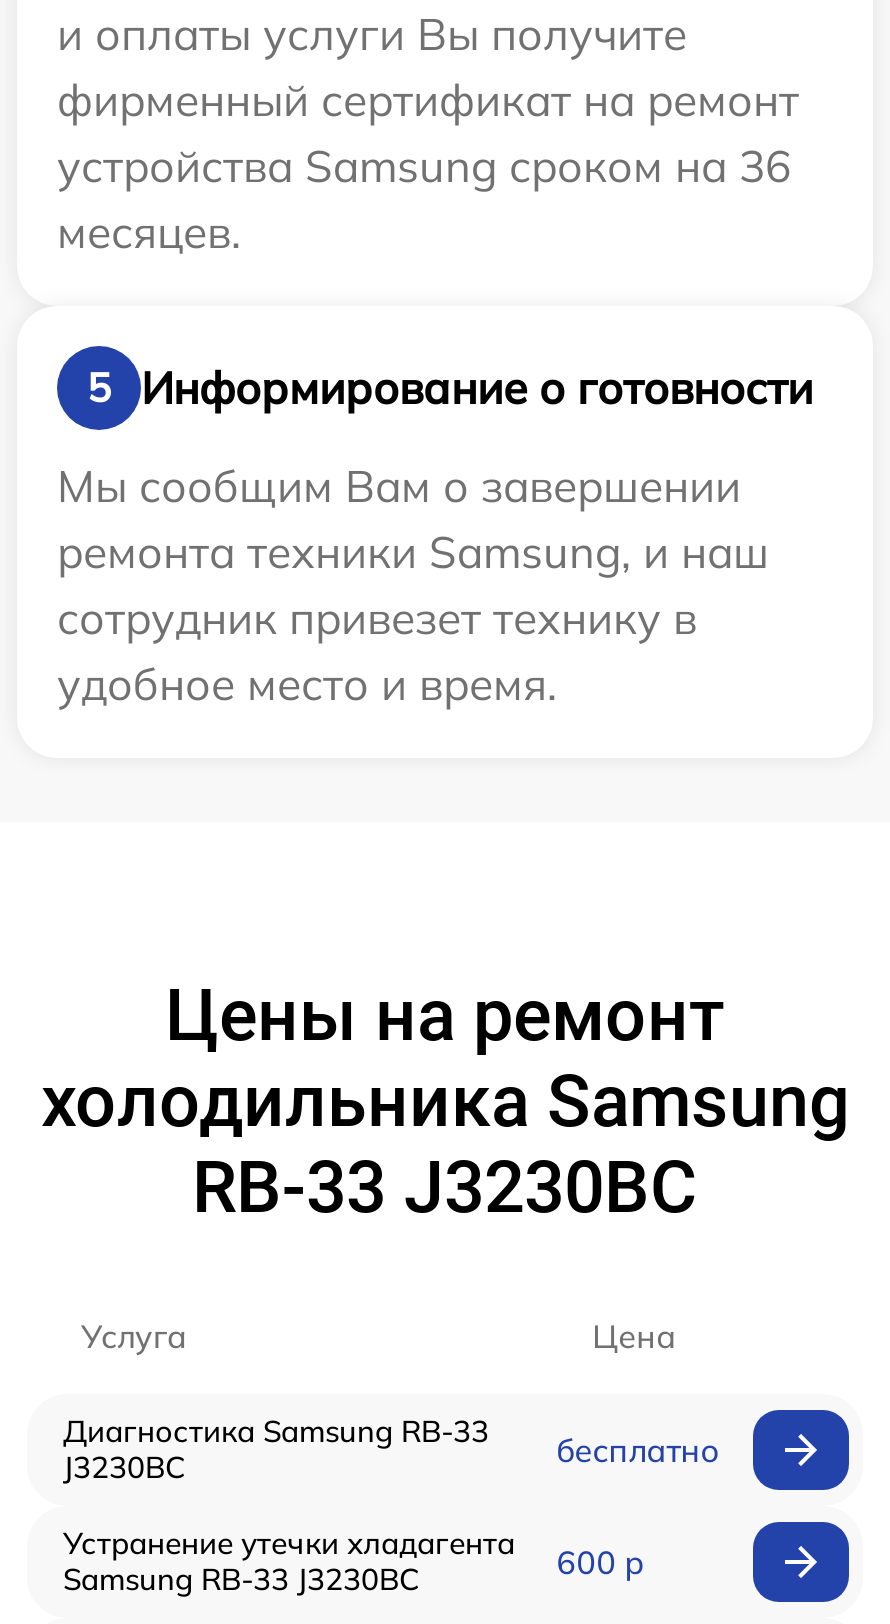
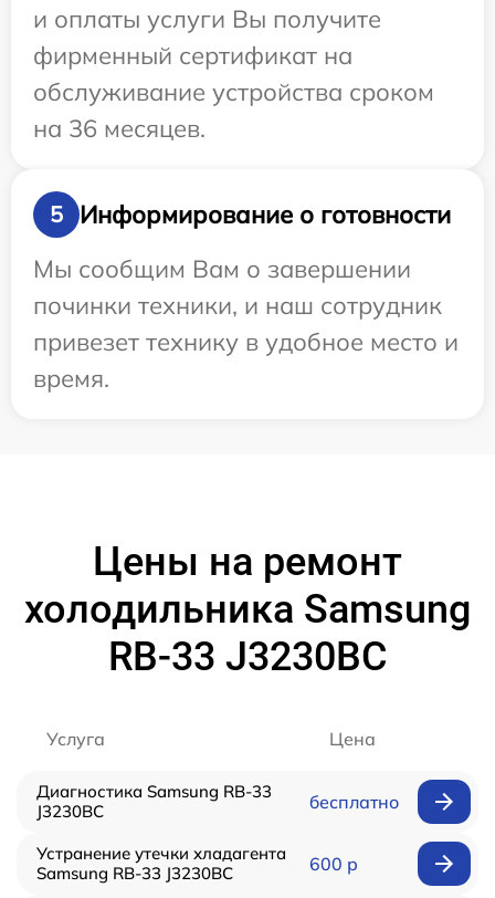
- фирменный сертификат на ремонт
- устройства Samsung сроком на 36
- месяцев.
+ фирменный сертификат на
+ обслуживание устройства сроком
+ на 36 месяцев.

- ремонта техники Samsung, и наш
- сотрудник привезет технику в
- удобное место и время.
+ починки техники, и наш сотрудник
+ привезет технику в удобное место и
+ время.
